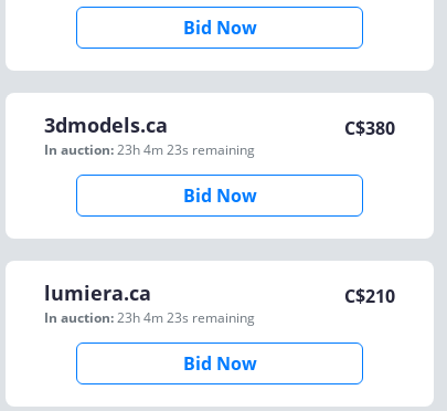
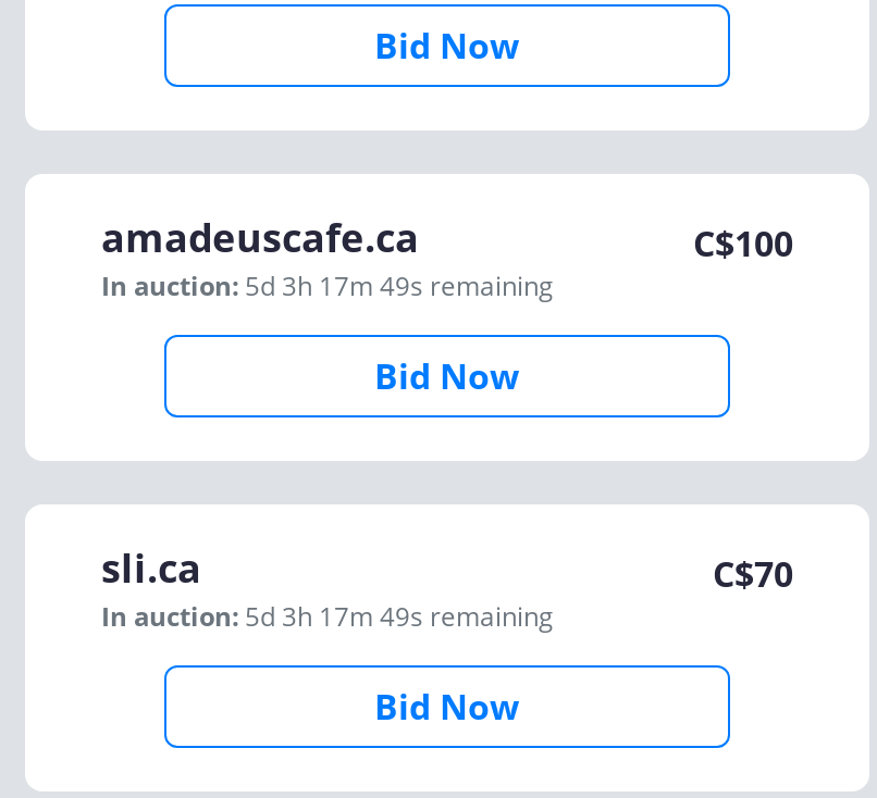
- 3dmodels.ca
- In auction: 23h 4m 23s remaining
+ amadeuscafe.ca
+ In auction: 5d 3h 17m 49s remaining

- C$380
+ C$100

- lumiera.ca
- In auction: 23h 4m 23s remaining
+ sli.ca
+ In auction: 5d 3h 17m 49s remaining

- C$210
+ C$70
